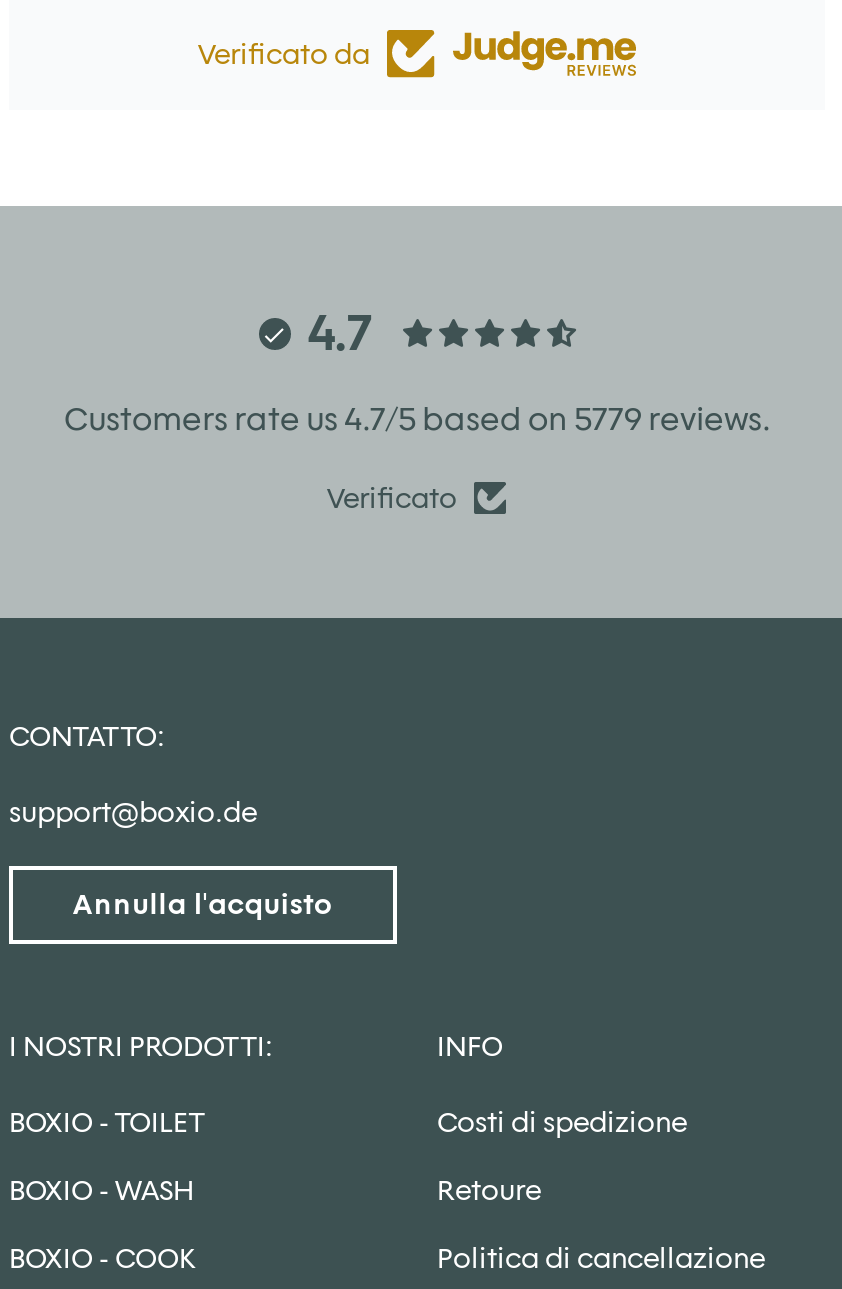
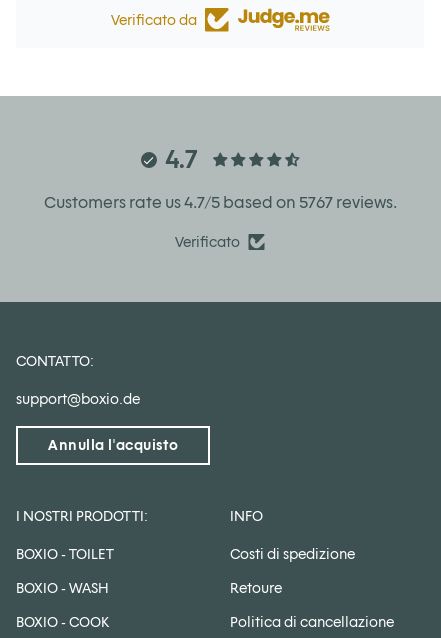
- Customers rate us 4.7/5 based on 5779 reviews.
+ Customers rate us 4.7/5 based on 5767 reviews.
